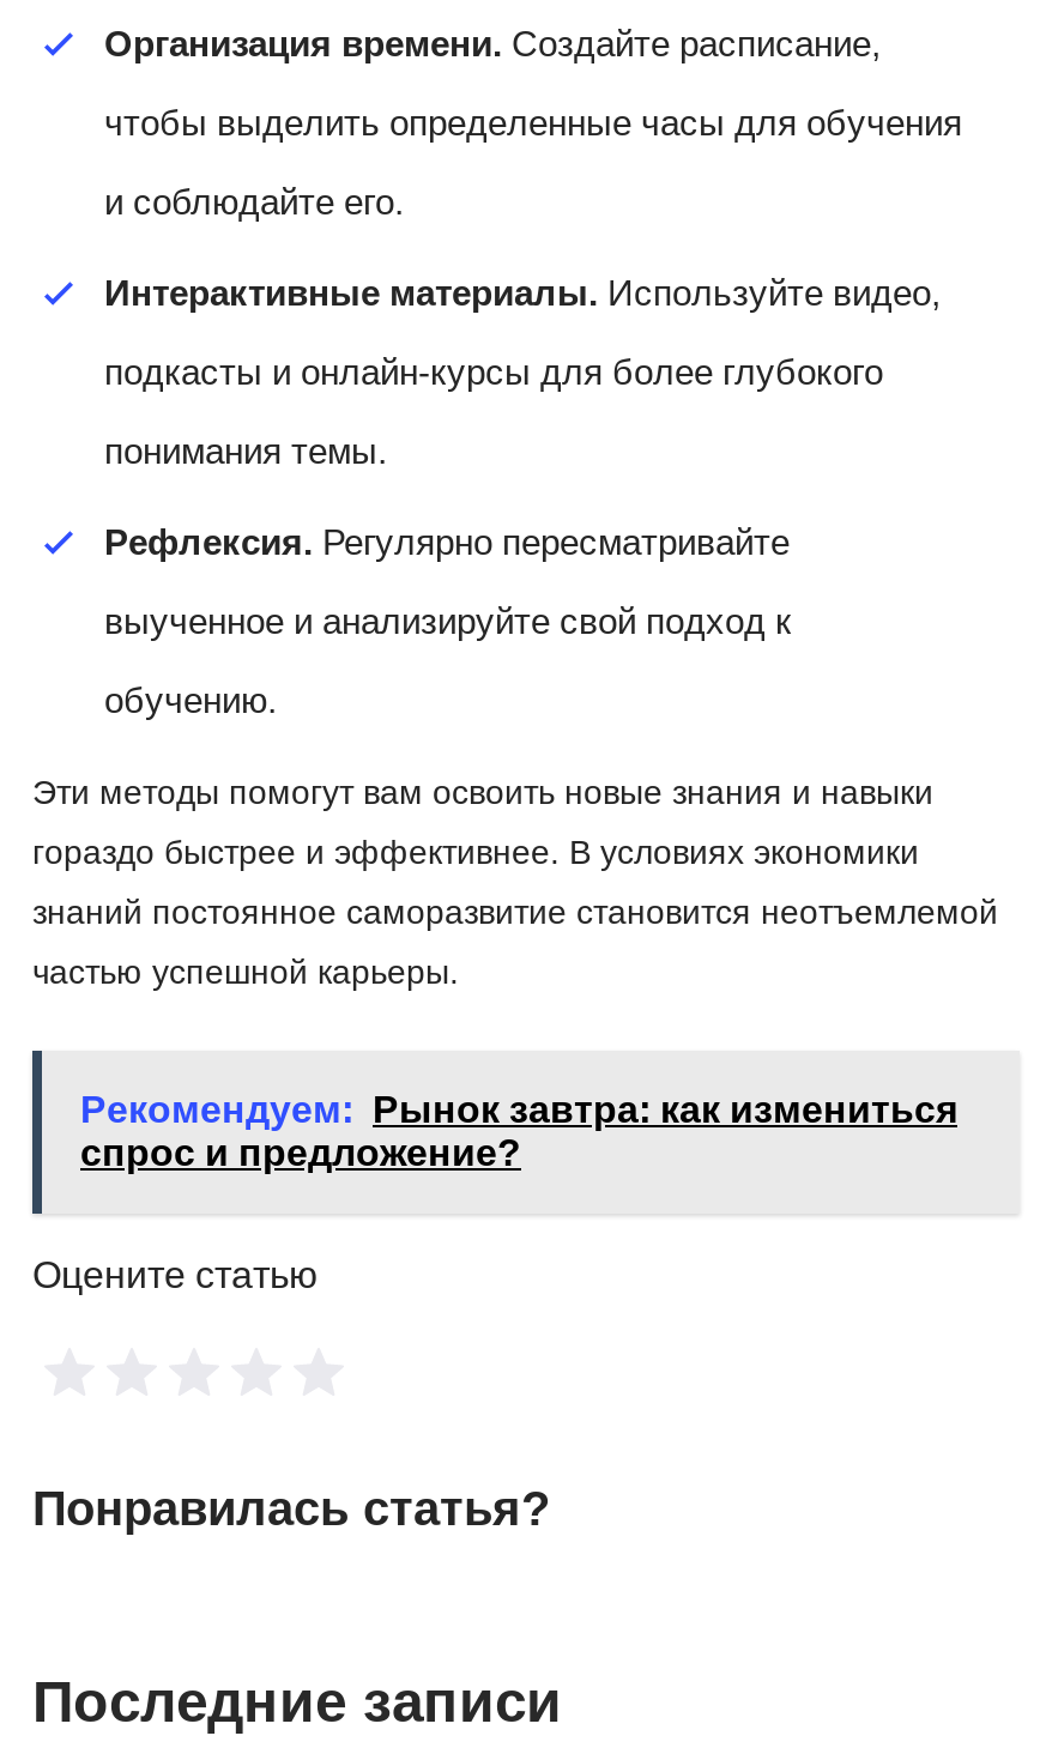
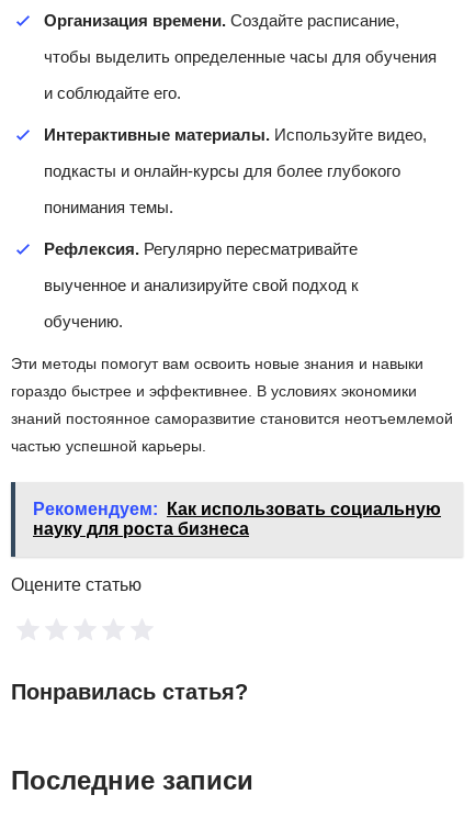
- Рекомендуем: Рынок завтра: как измениться
- спрос и предложение?
+ Рекомендуем: Как использовать социальную
+ науку для роста бизнеса
